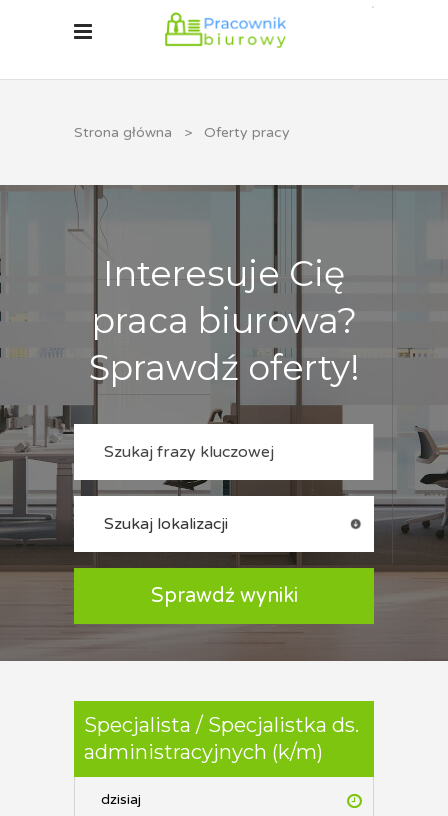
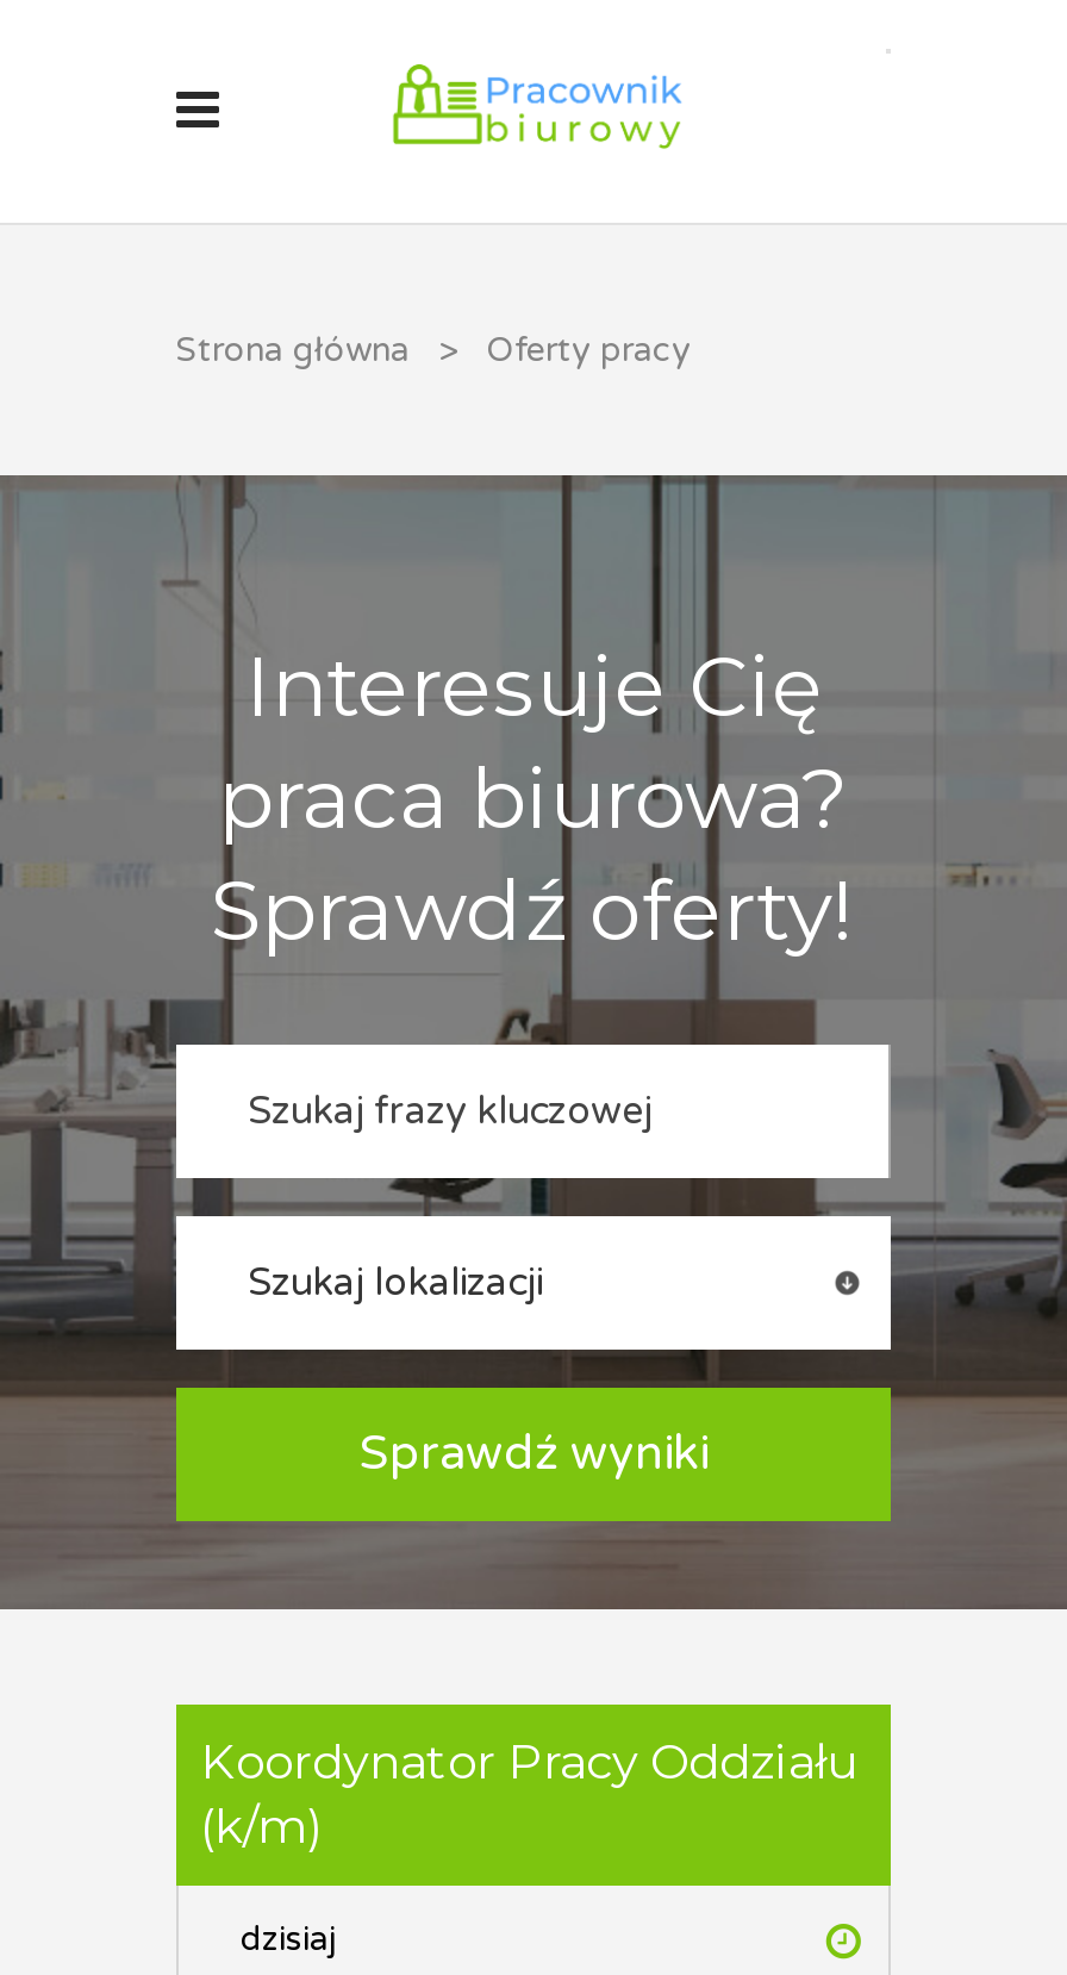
- Specjalista / Specjalistka ds.
- administracyjnych (k/m)
+ Koordynator Pracy Oddziału
+ (k/m)
